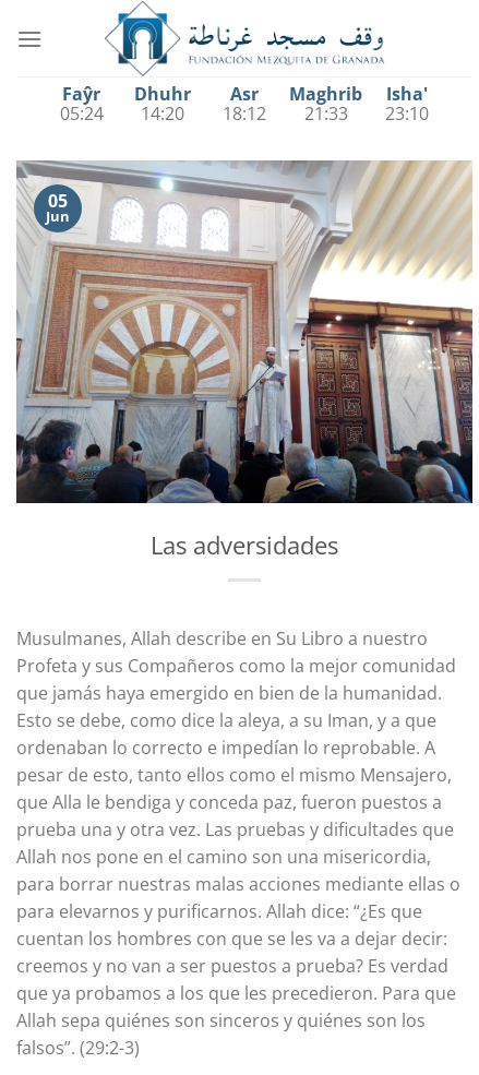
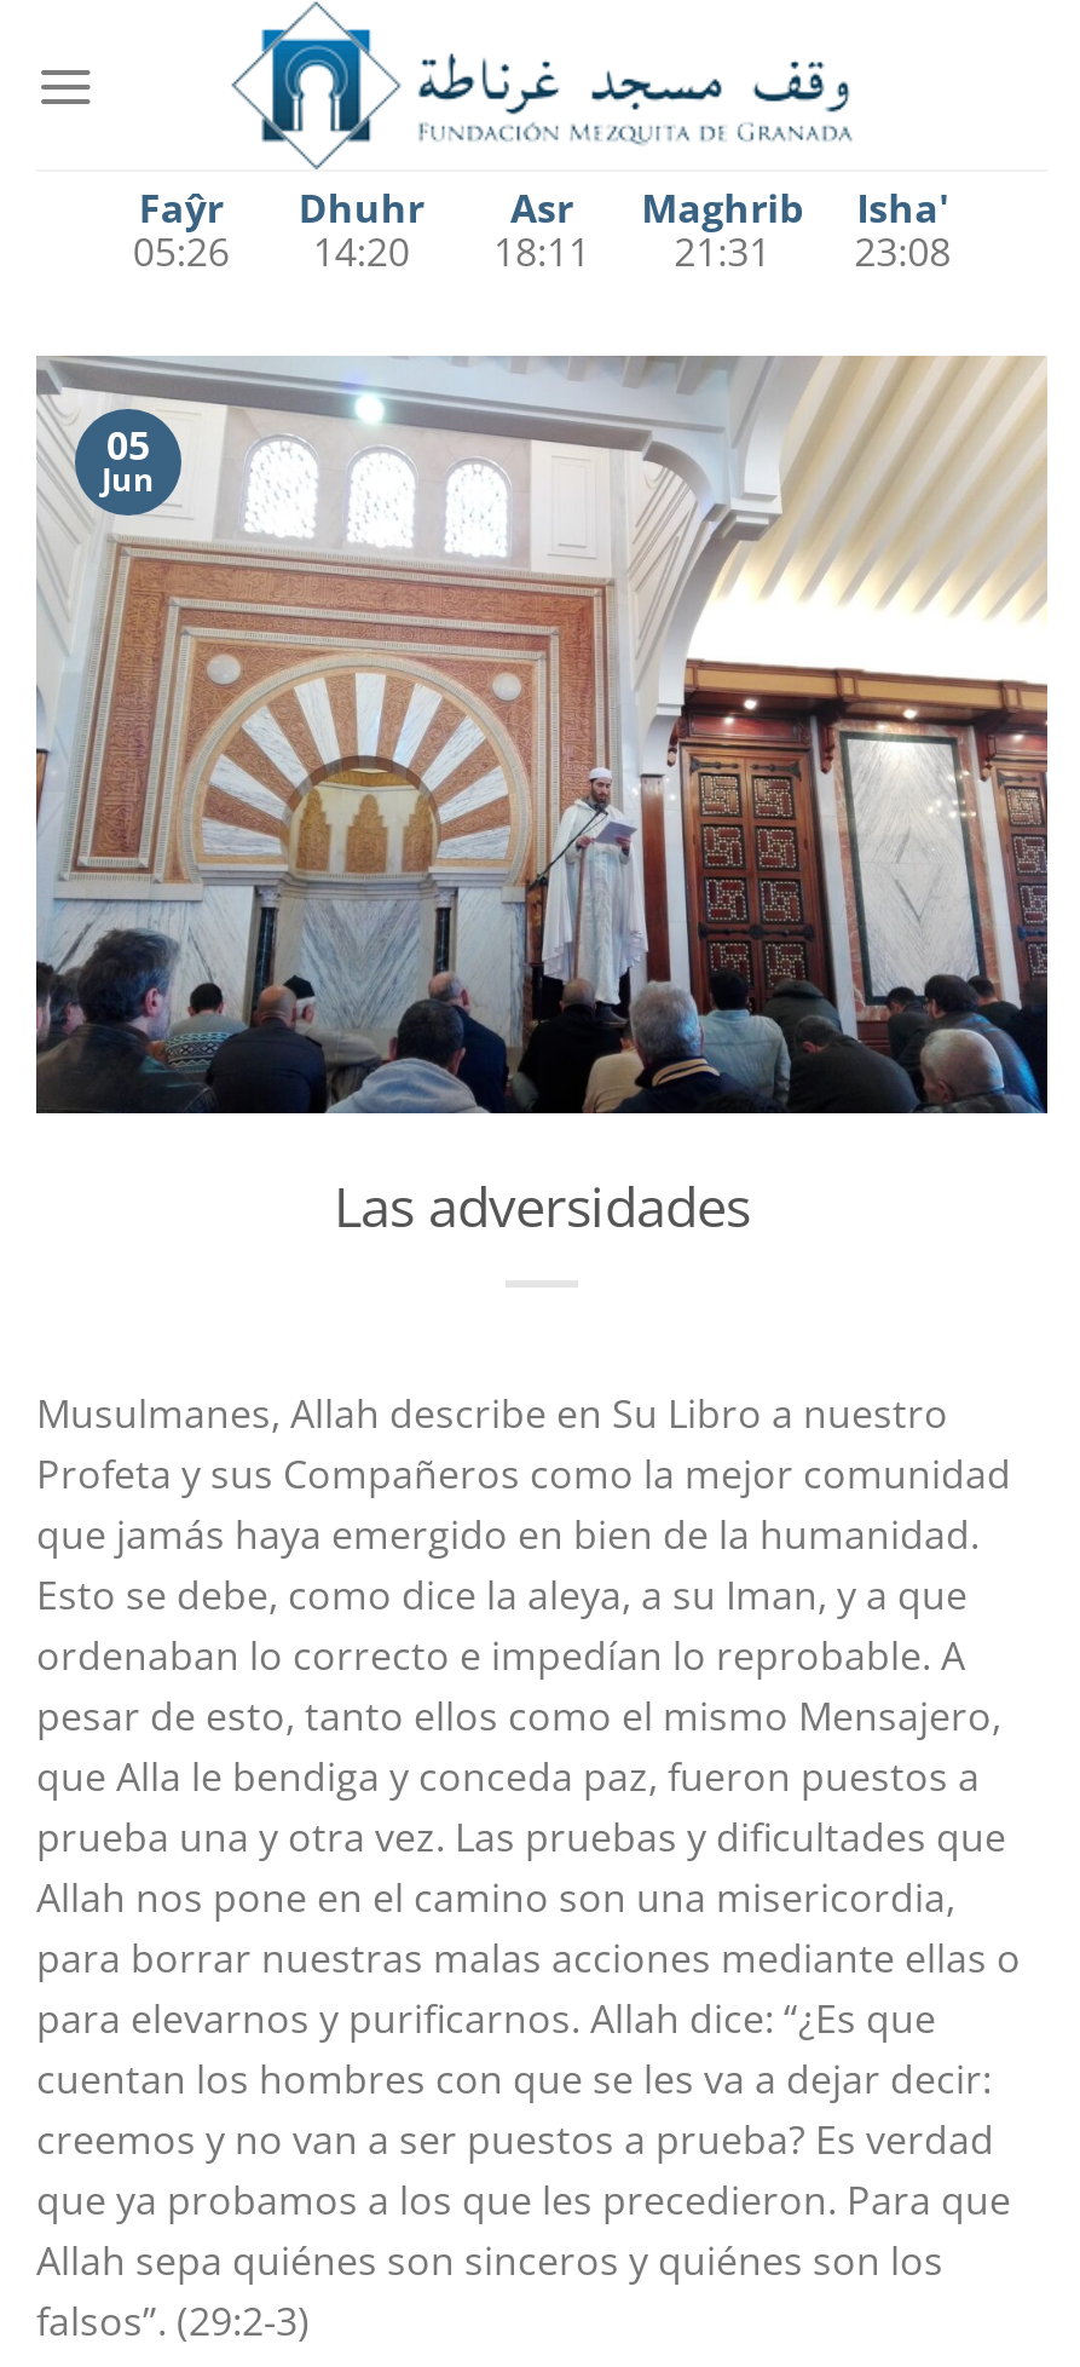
- 05:24
+ 05:26

- 18:12
+ 18:11

- 21:33
+ 21:31

- 23:10
+ 23:08
